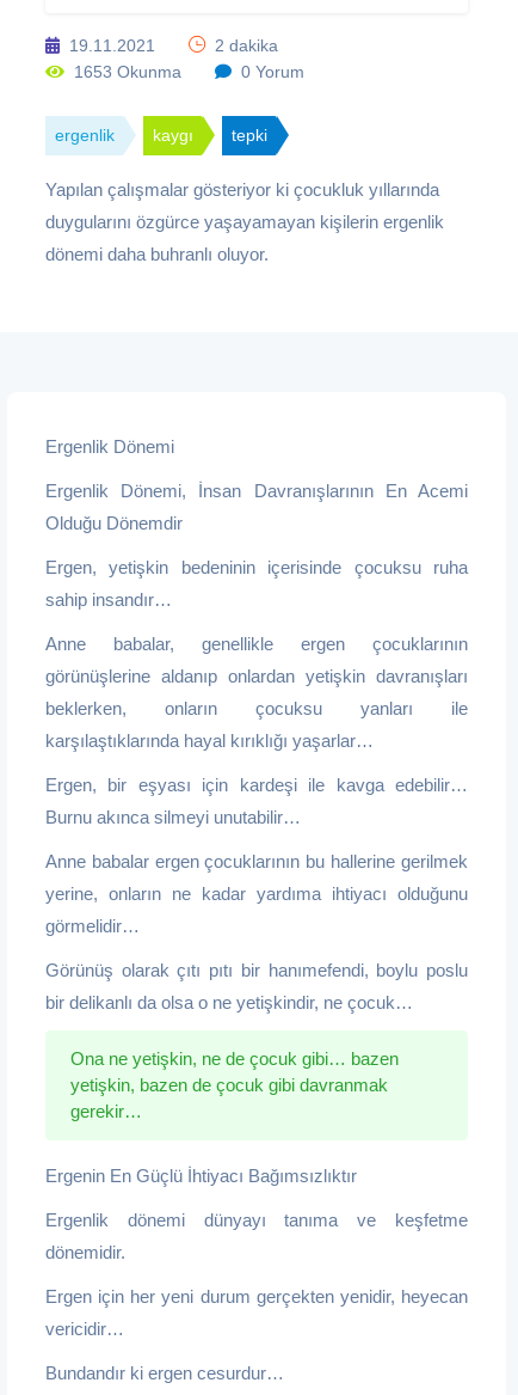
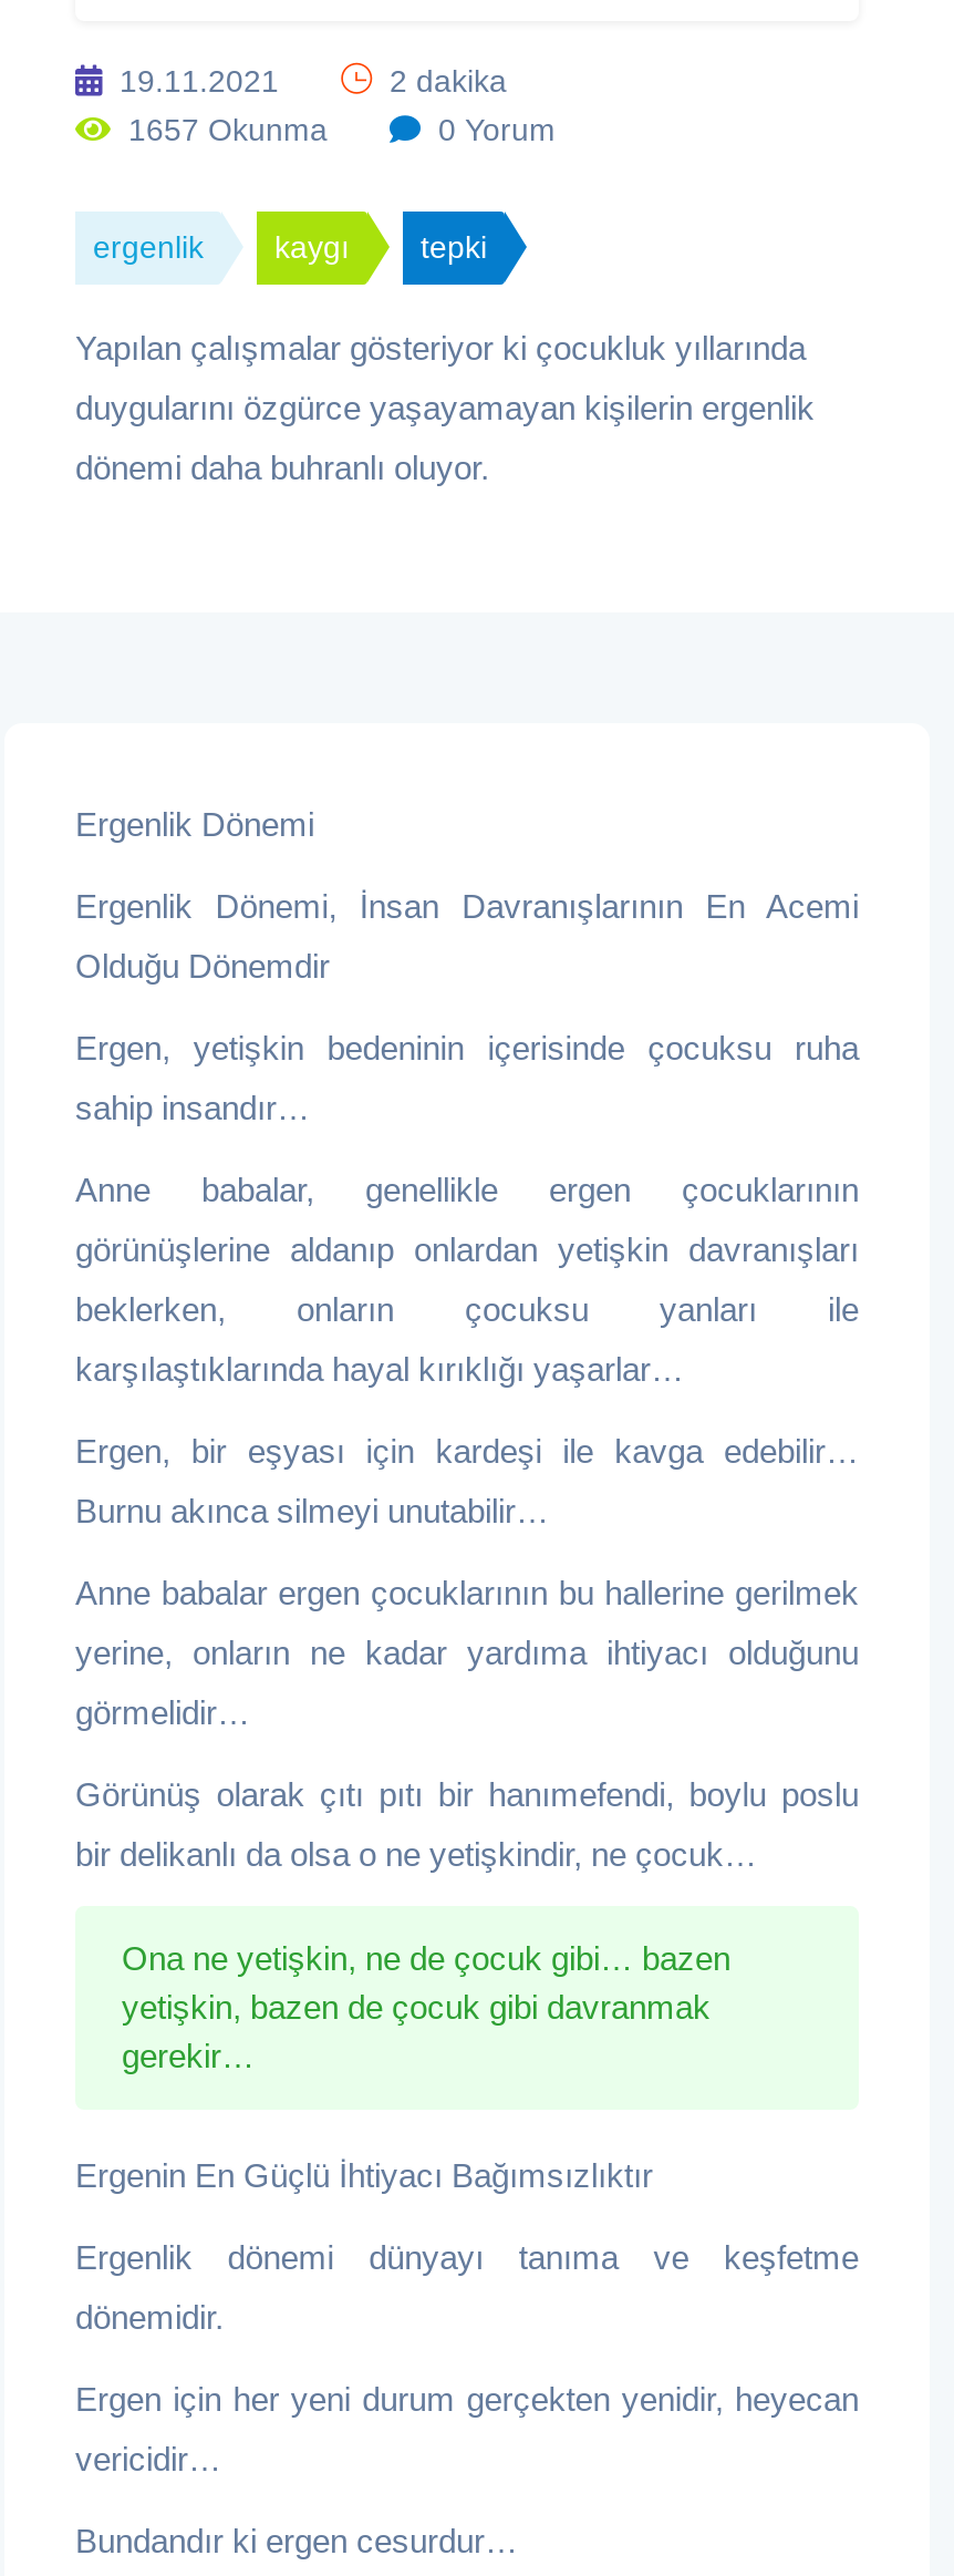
- 1653 Okunma
+ 1657 Okunma
